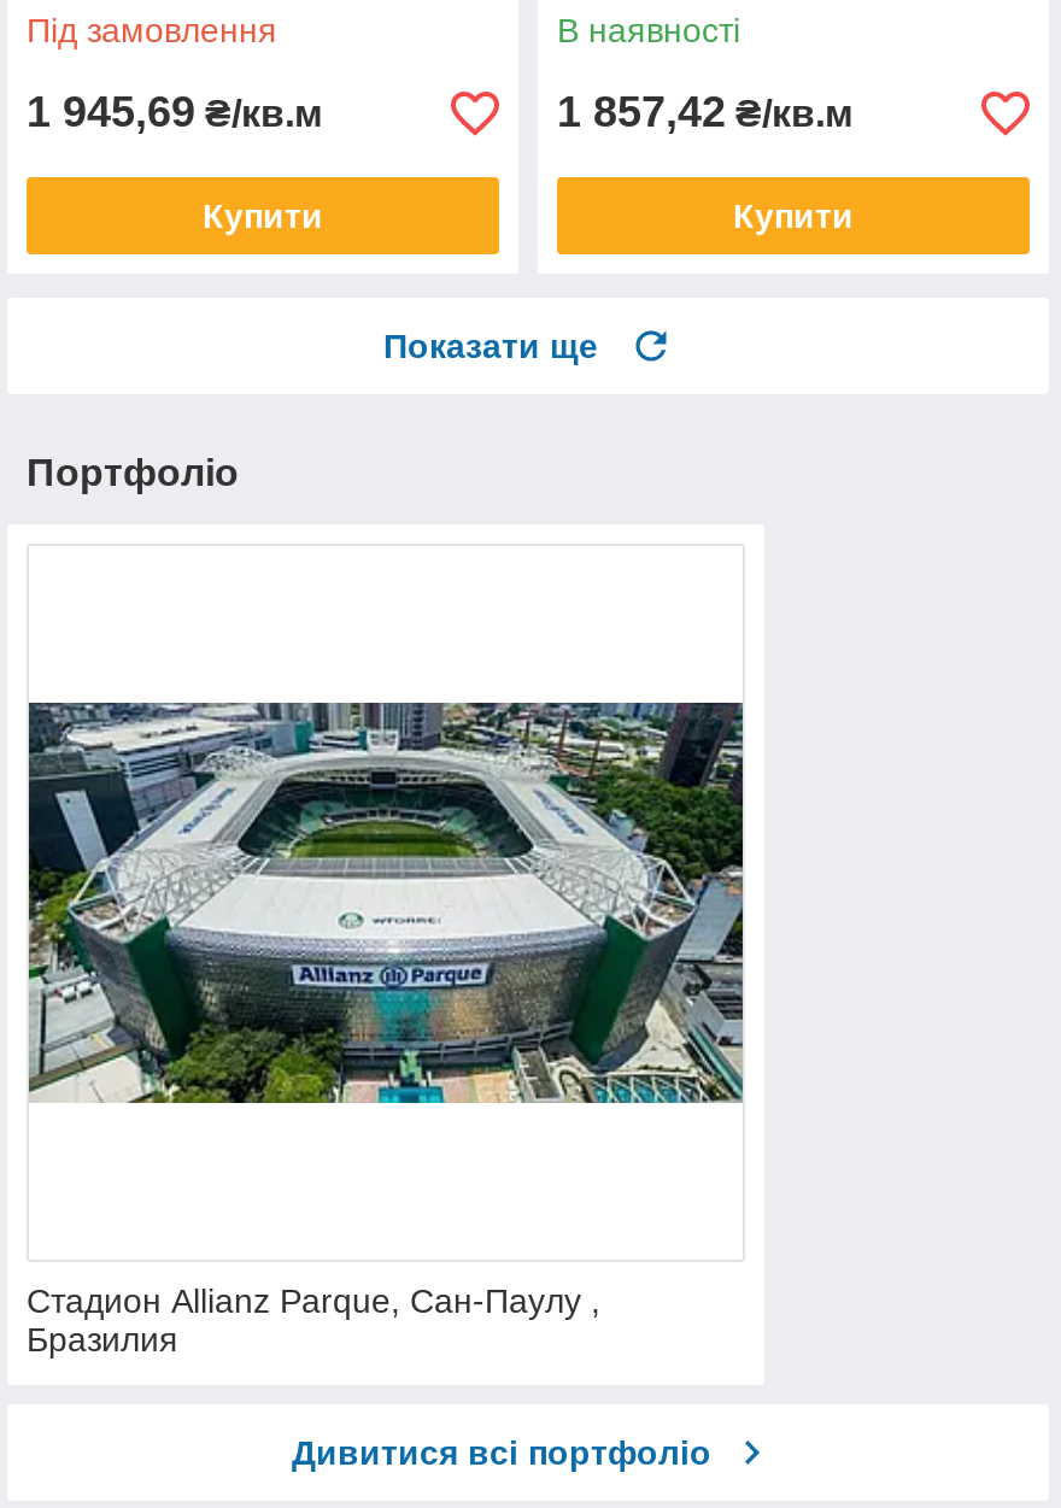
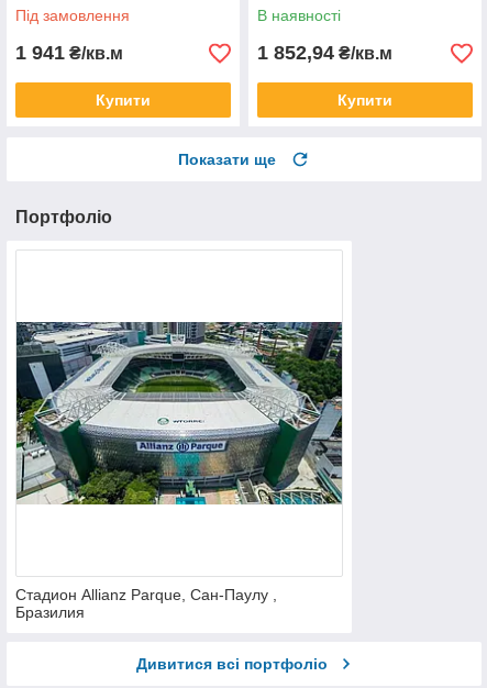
- 1 945,69 ₴/кв.м
+ 1 941 ₴/кв.м

- 1 857,42 ₴/кв.м
+ 1 852,94 ₴/кв.м
